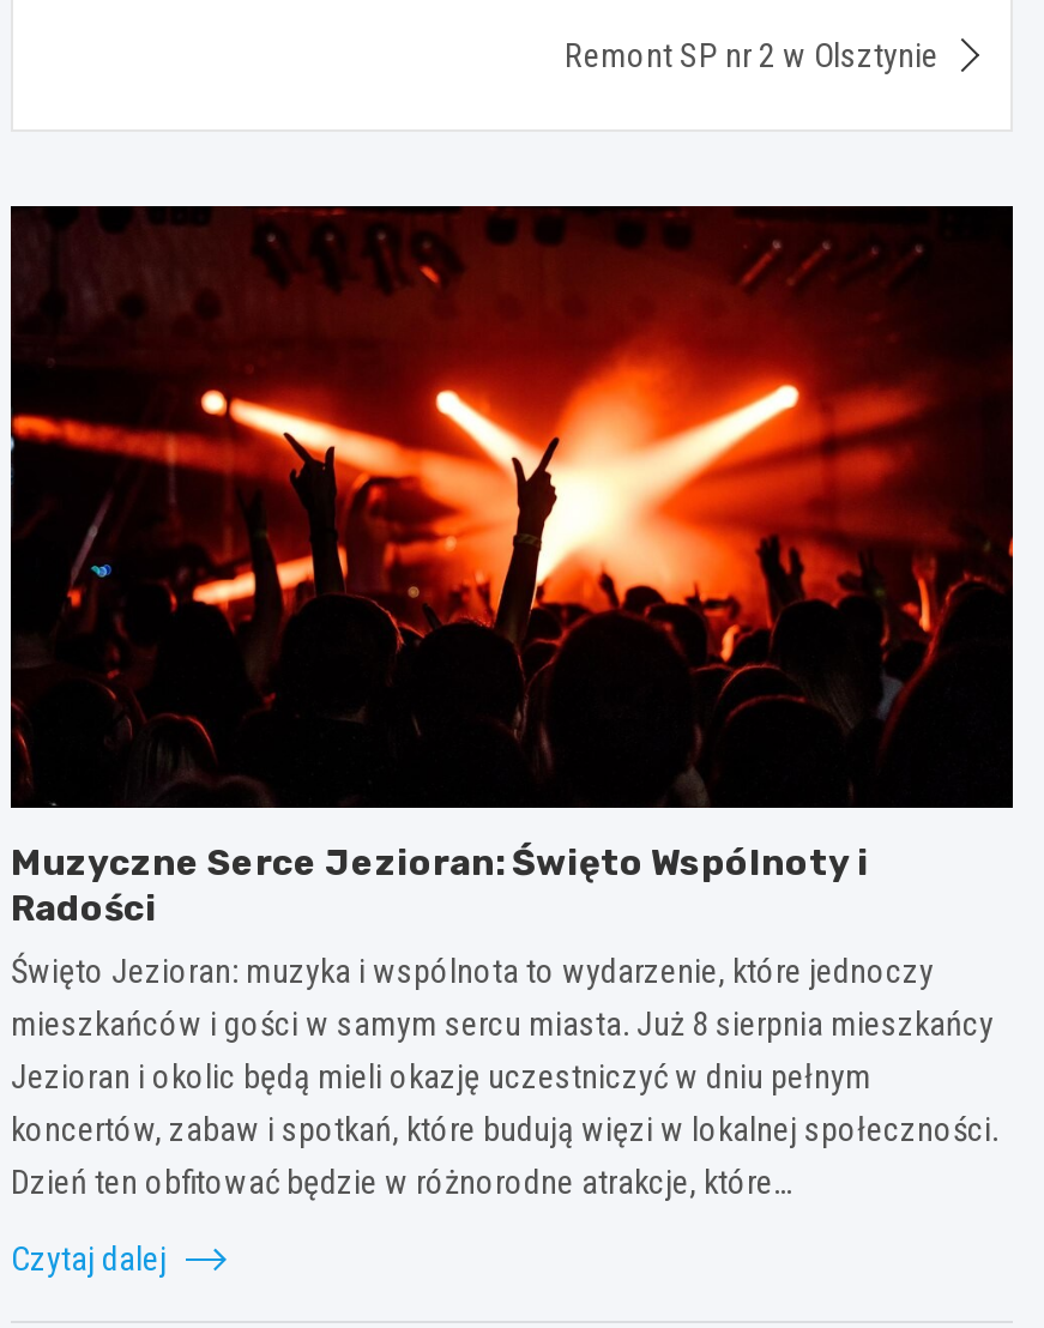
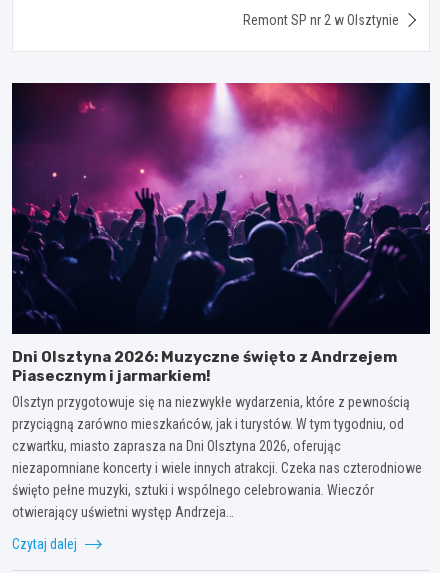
- [image]
- Muzyczne Serce Jezioran: Święto Wspólnoty i
- Radości
+ [image]
+ Dni Olsztyna 2026: Muzyczne święto z Andrzejem
+ Piasecznym i jarmarkiem!

- Święto Jezioran: muzyka i wspólnota to wydarzenie, które jednoczy
- mieszkańców i gości w samym sercu miasta. Już 8 sierpnia mieszkańcy
- Jezioran i okolic będą mieli okazję uczestniczyć w dniu pełnym
- koncertów, zabaw i spotkań, które budują więzi w lokalnej społeczności.
- Dzień ten obfitować będzie w różnorodne atrakcje, które…
+ Olsztyn przygotowuje się na niezwykłe wydarzenia, które z pewnością
+ przyciągną zarówno mieszkańców, jak i turystów. W tym tygodniu, od
+ czwartku, miasto zaprasza na Dni Olsztyna 2026, oferując
+ niezapomniane koncerty i wiele innych atrakcji. Czeka nas czterodniowe
+ święto pełne muzyki, sztuki i wspólnego celebrowania. Wieczór
+ otwierający uświetni występ Andrzeja…
